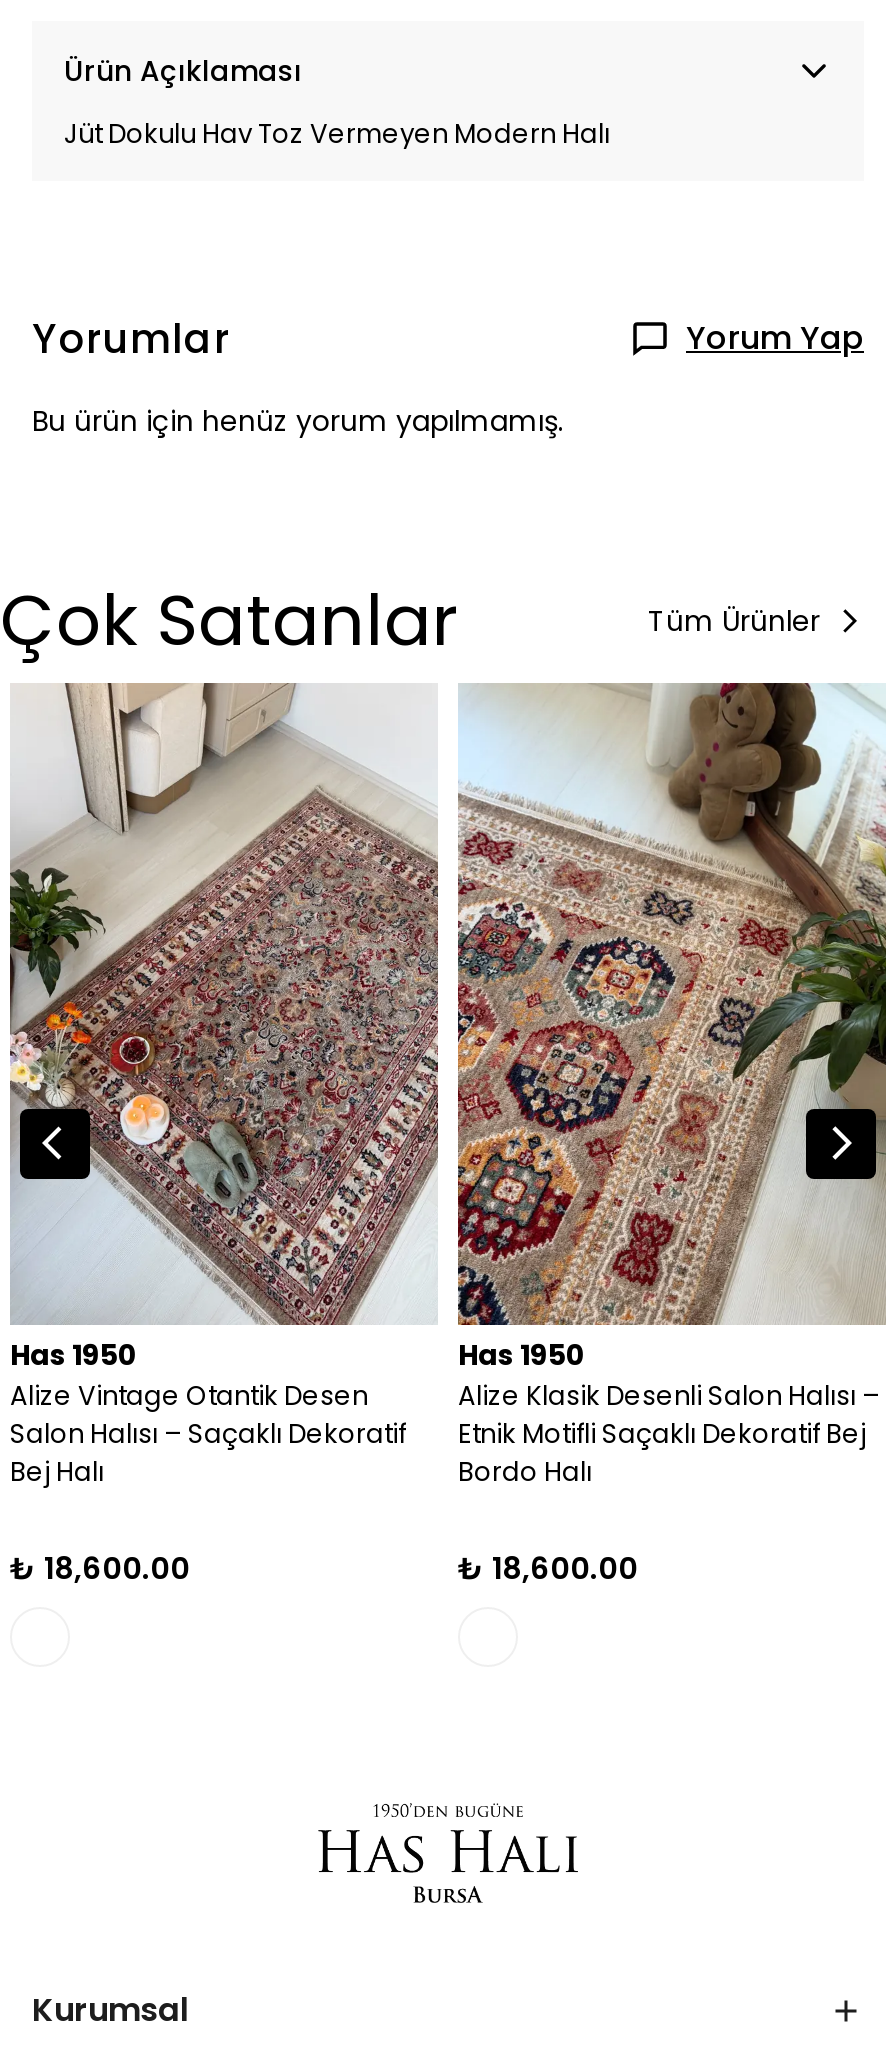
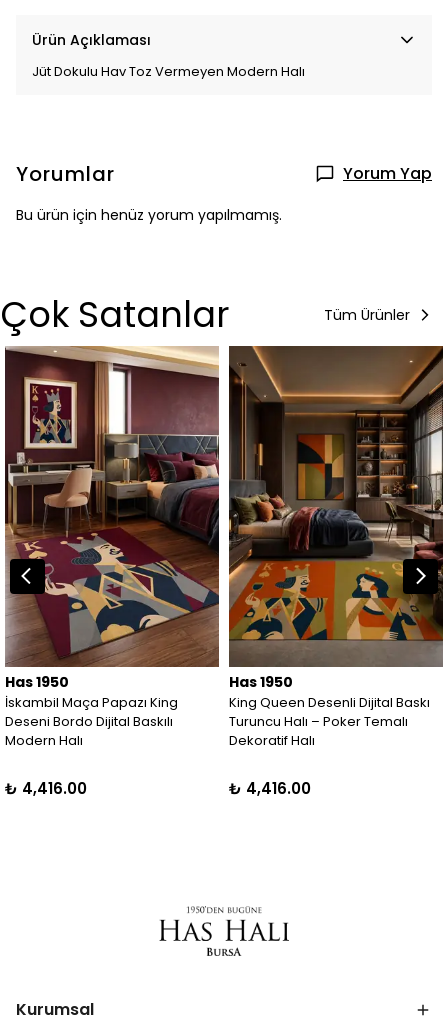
- [image]
- Alize Vintage Otantik Desen
- Salon Halısı – Saçaklı Dekoratif
- Bej Halı
+ [image]
+ İskambil Maça Papazı King
+ Deseni Bordo Dijital Baskılı
+ Modern Halı

- [image]
- Alize Klasik Desenli Salon Halısı –
- Etnik Motifli Saçaklı Dekoratif Bej
- Bordo Halı
+ [image]
+ King Queen Desenli Dijital Baskı
+ Turuncu Halı – Poker Temalı
+ Dekoratif Halı

- ₺ 18,600.00
+ ₺ 4,416.00

- ₺ 18,600.00
+ ₺ 4,416.00
